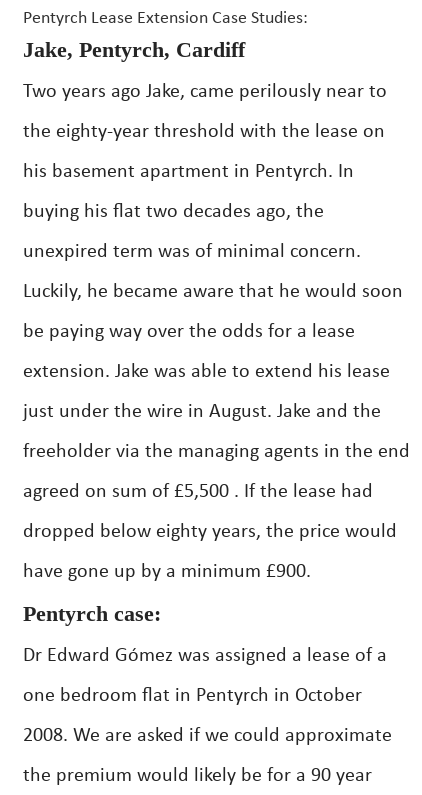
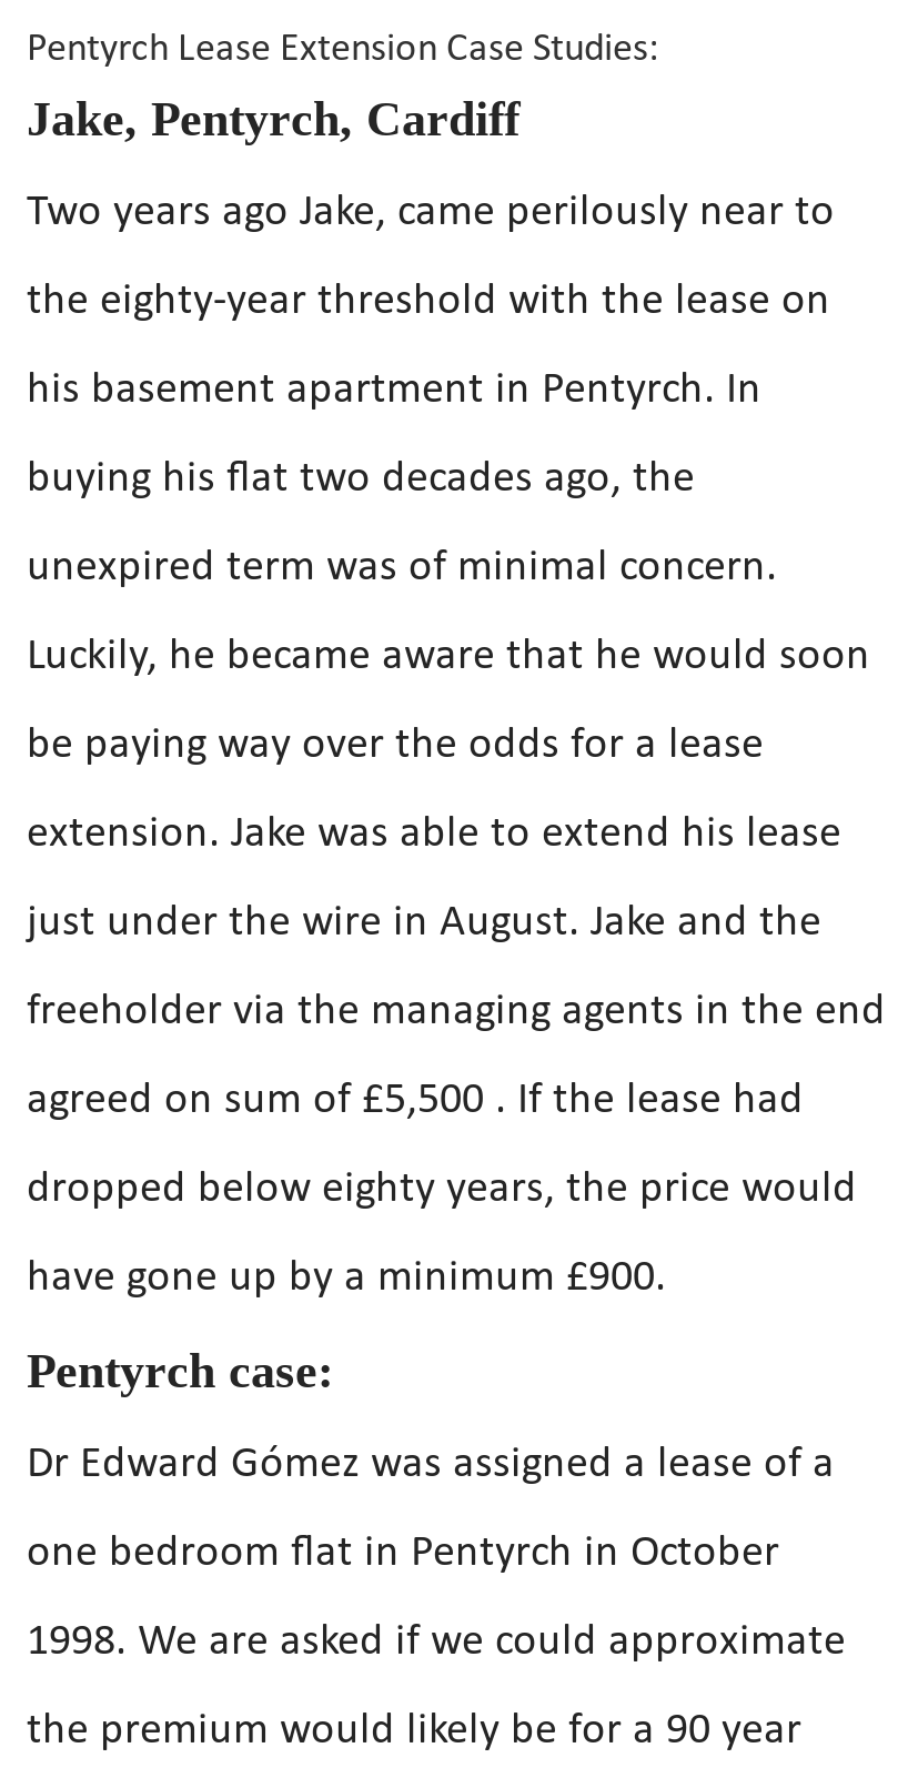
- 2008. We are asked if we could approximate
+ 1998. We are asked if we could approximate
